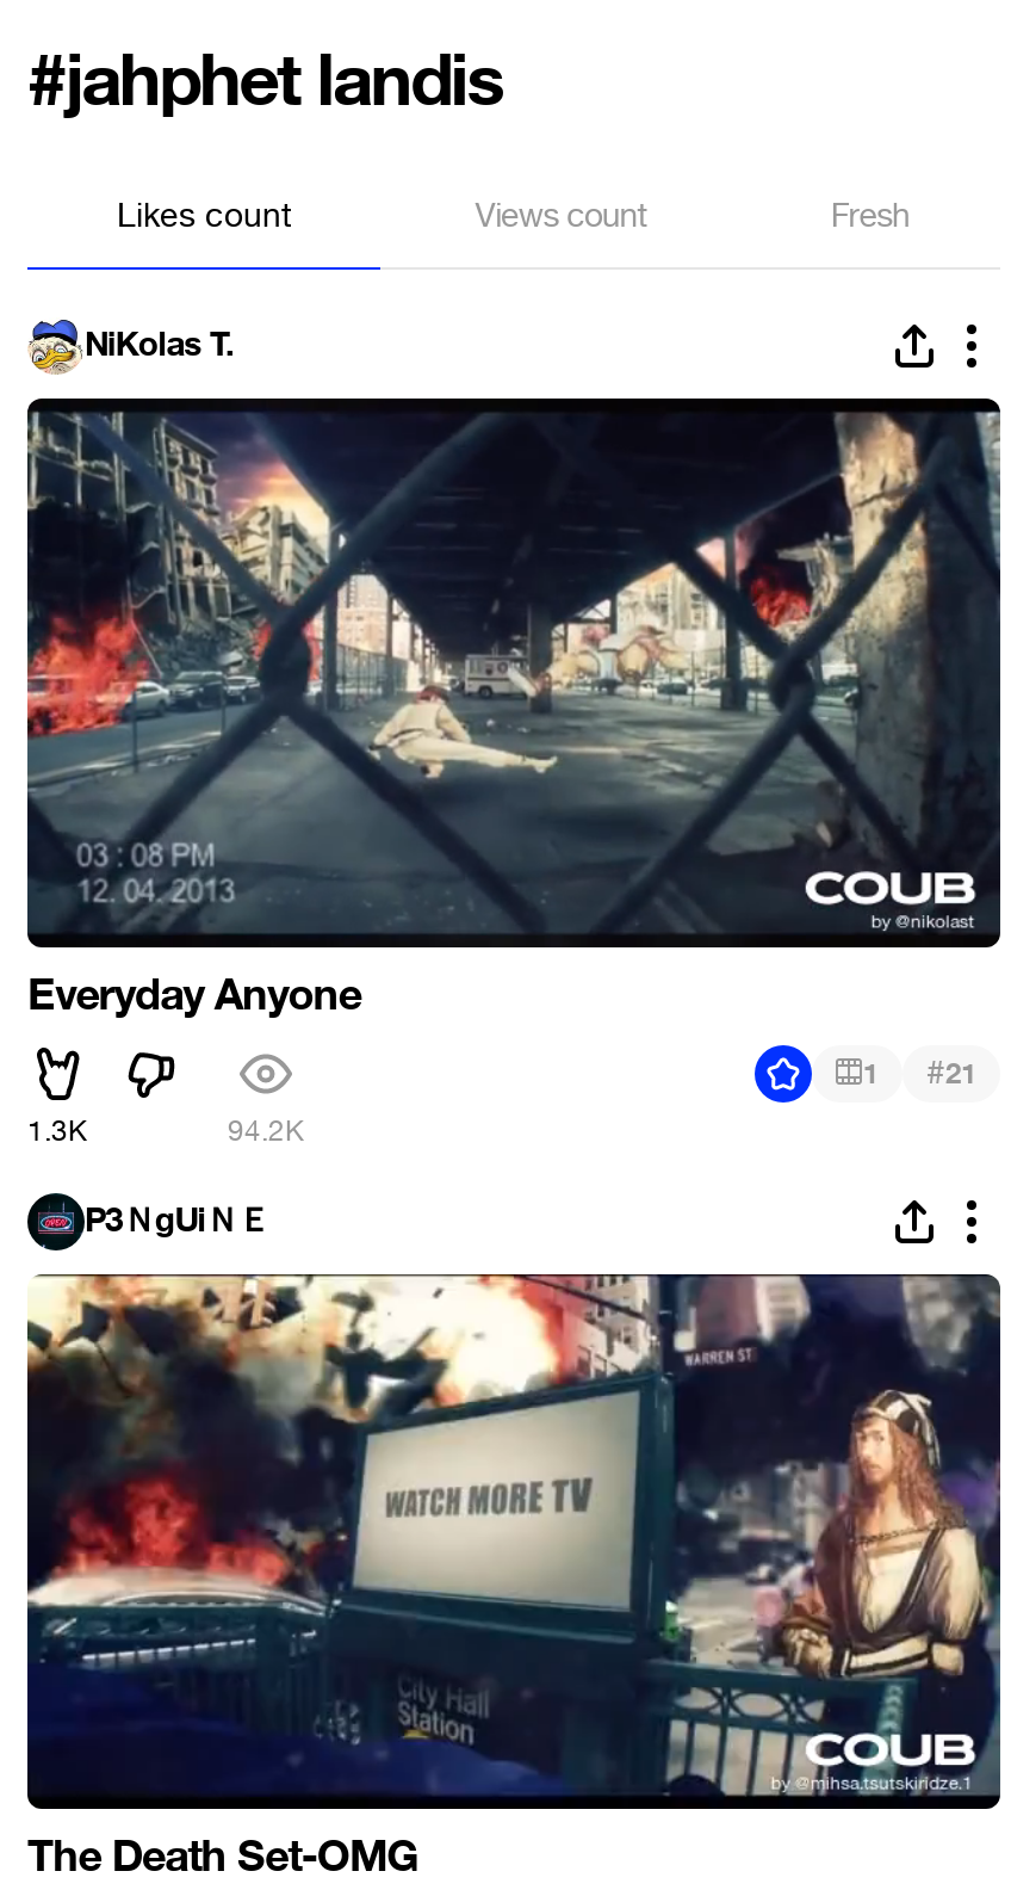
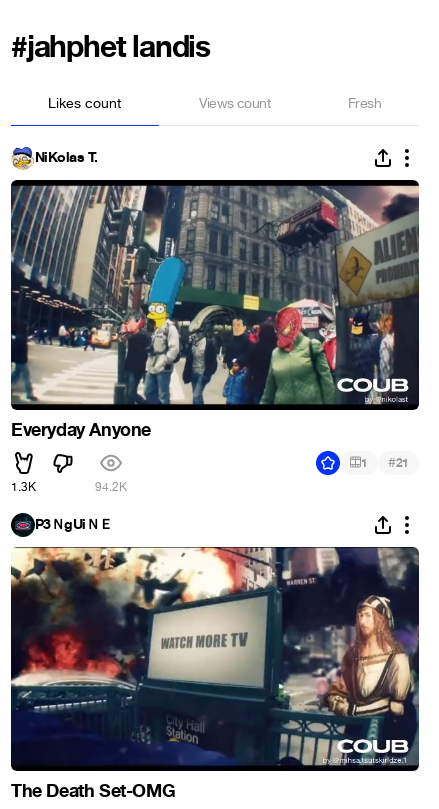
- [image]
+ [image]
